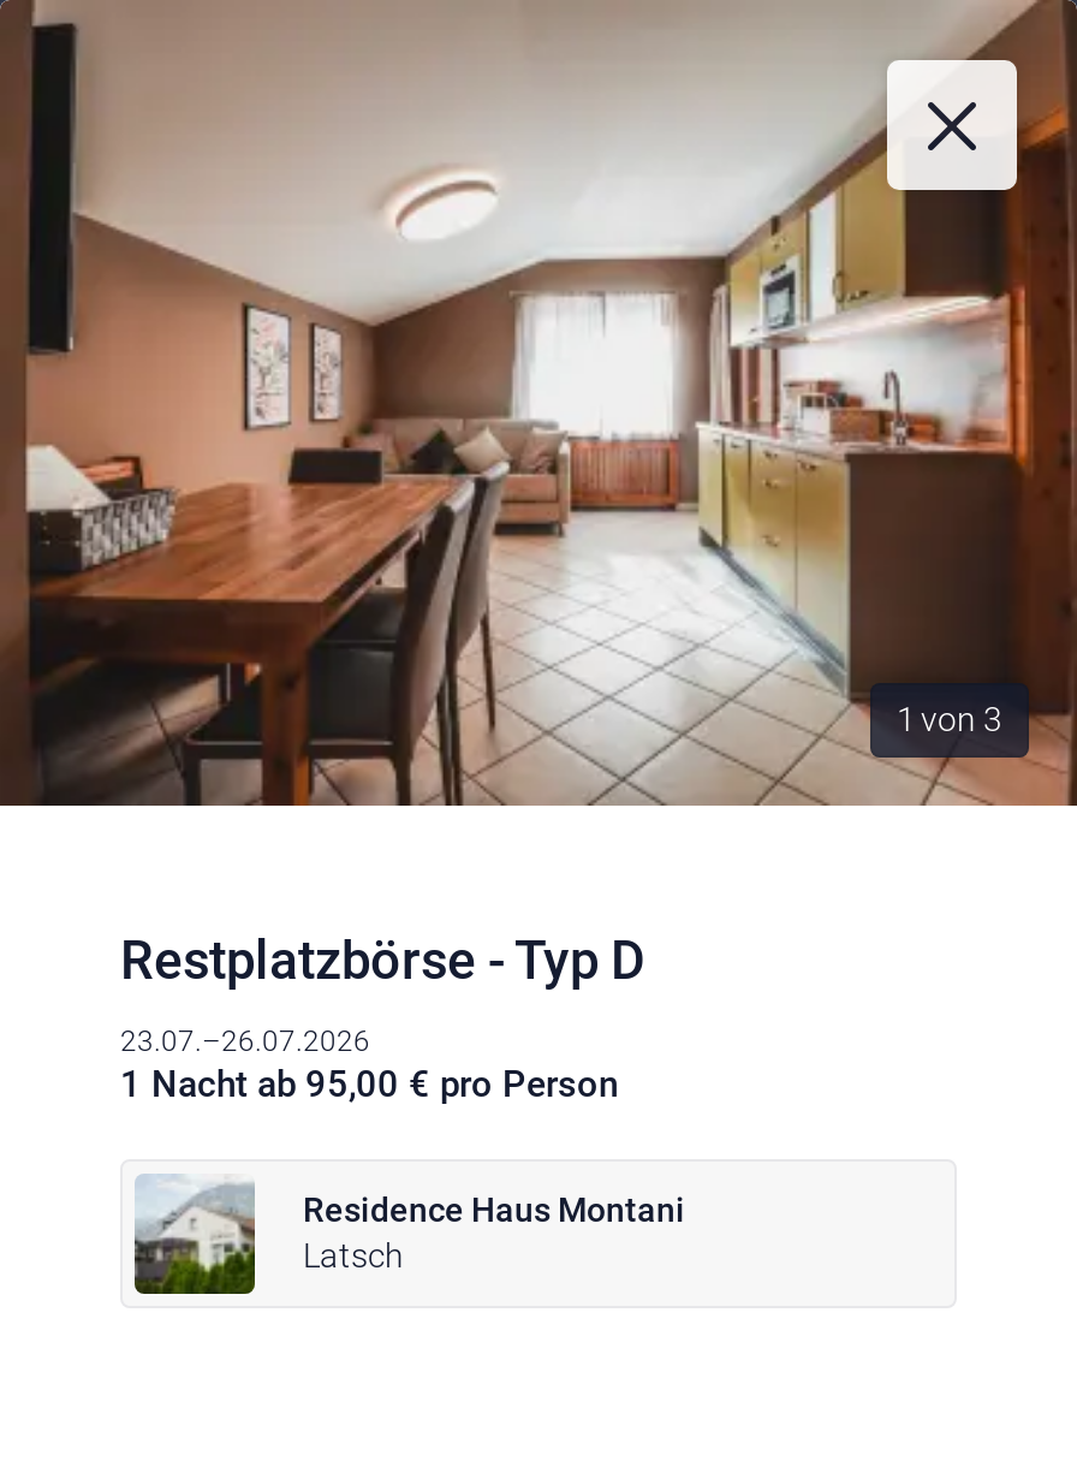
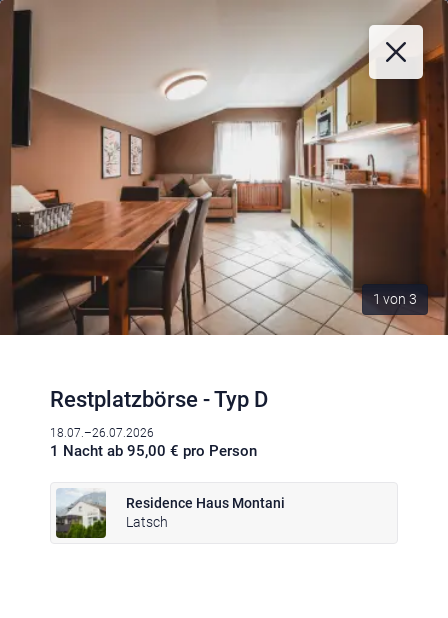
- 23.07.–26.07.2026
+ 18.07.–26.07.2026
